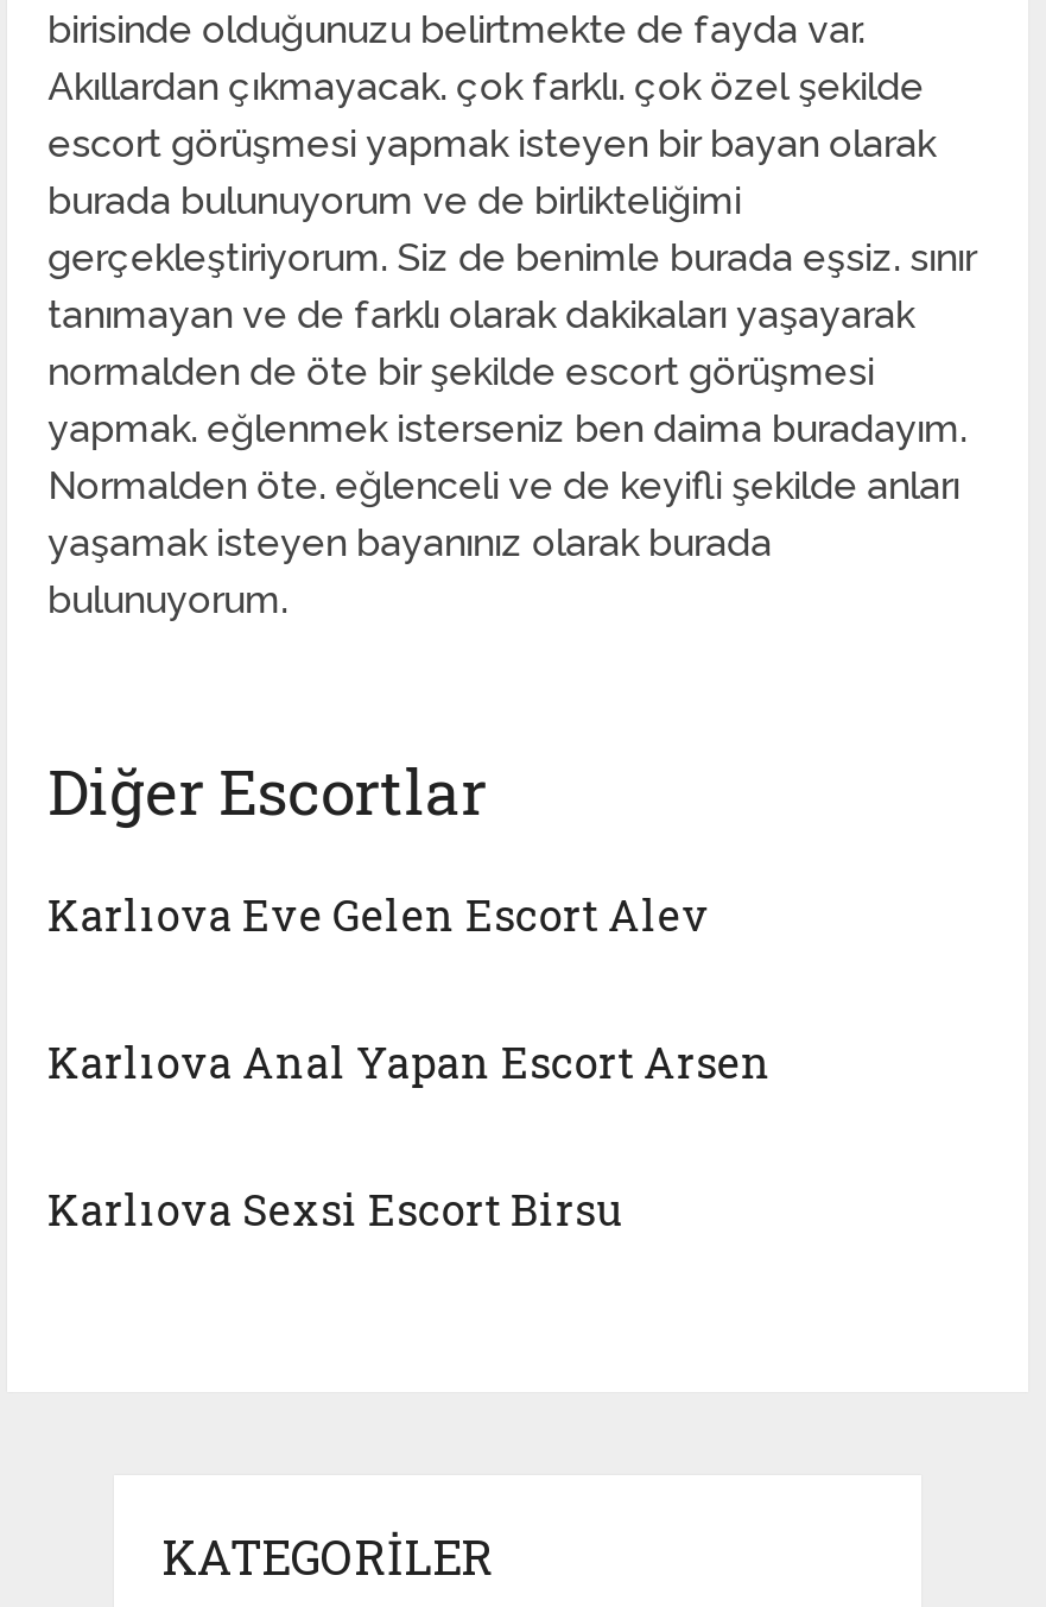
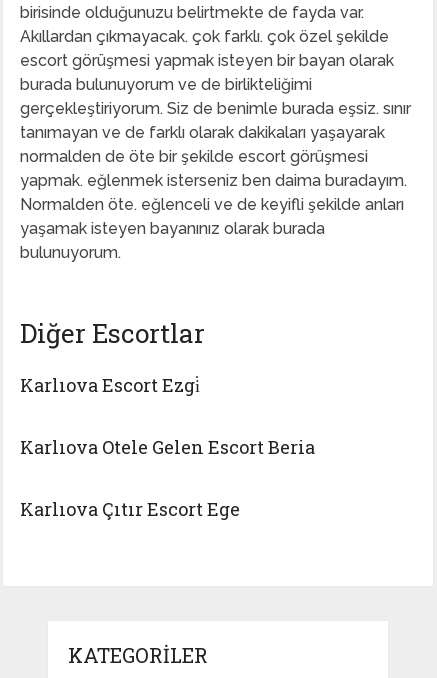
- Karlıova Eve Gelen Escort Alev
+ Karlıova Escort Ezgi̇

- Karlıova Anal Yapan Escort Arsen
+ Karlıova Otele Gelen Escort Beria

- Karlıova Sexsi Escort Birsu
+ Karlıova Çıtır Escort Ege
